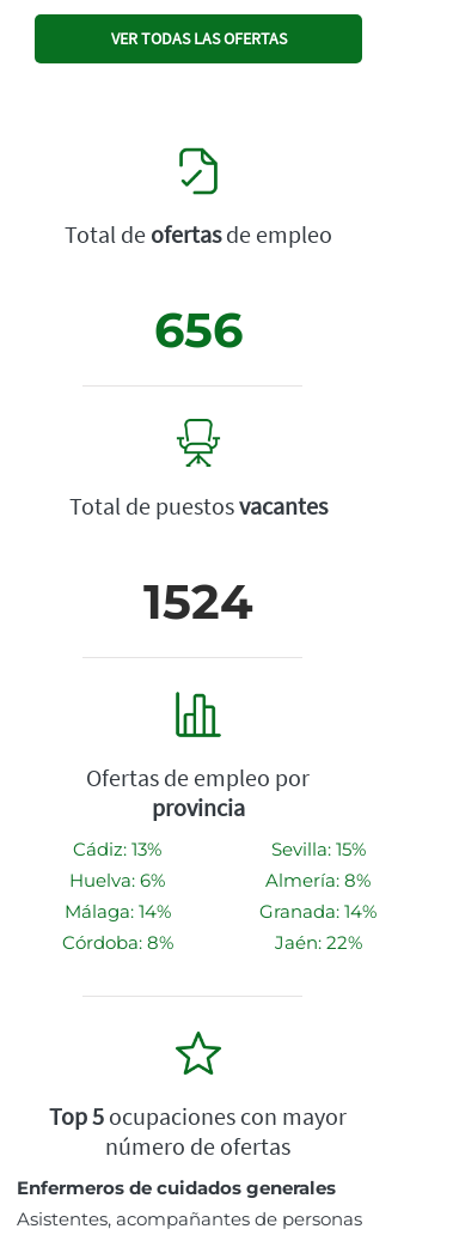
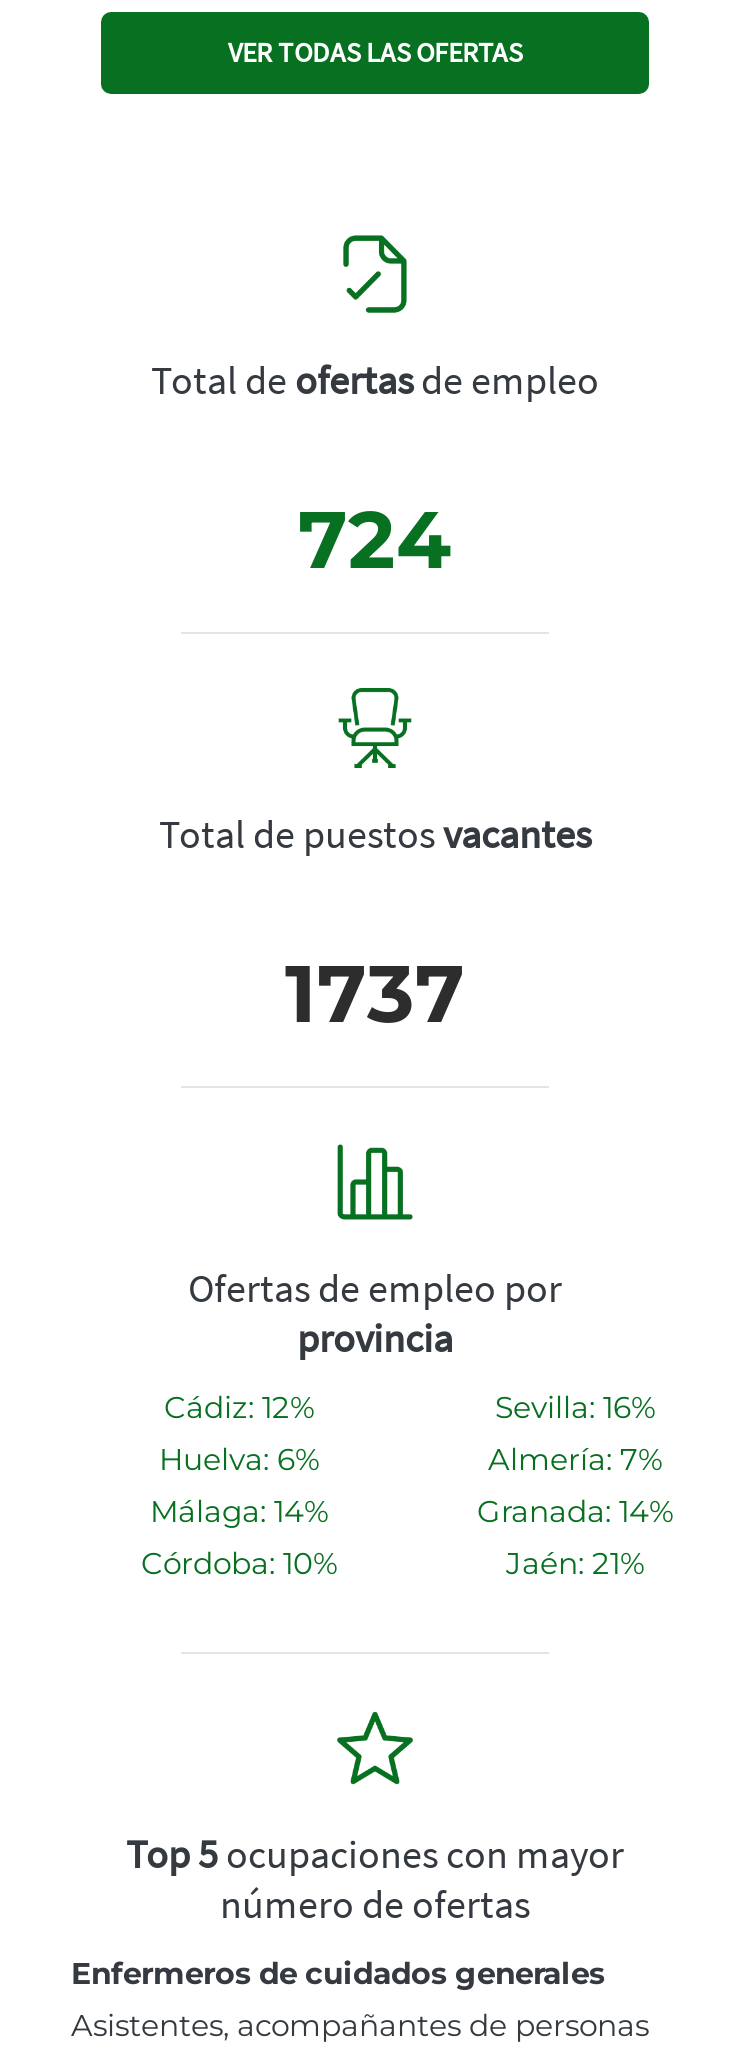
- 656
+ 724

- 1524
+ 1737

- Cádiz: 13%
+ Cádiz: 12%

- Sevilla: 15%
+ Sevilla: 16%

- Almería: 8%
+ Almería: 7%

- Córdoba: 8%
+ Córdoba: 10%

- Jaén: 22%
+ Jaén: 21%
